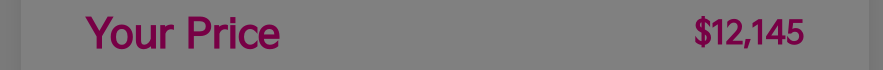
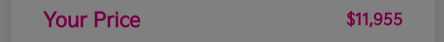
- $12,145
+ $11,955
